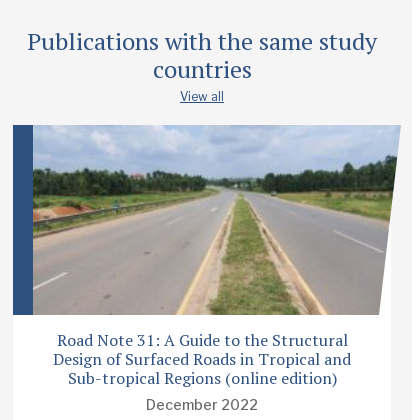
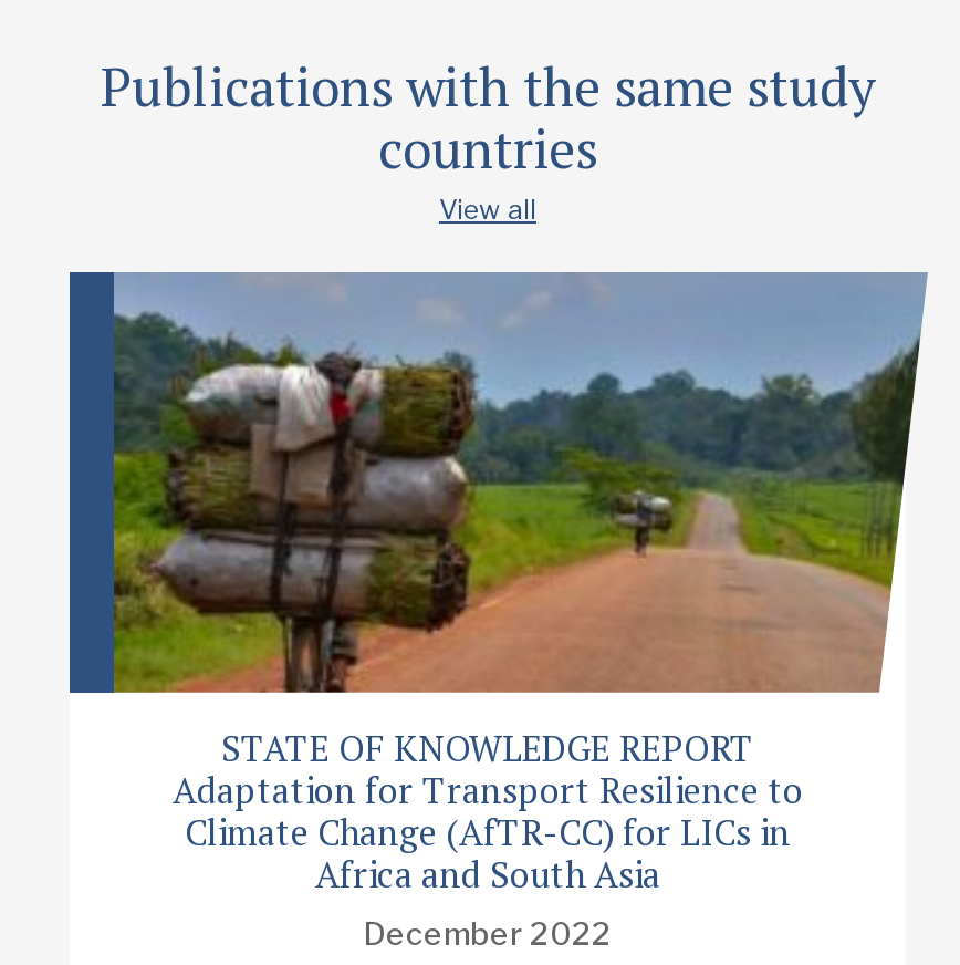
- [image]
- Road Note 31: A Guide to the Structural
- Design of Surfaced Roads in Tropical and
- Sub-tropical Regions (online edition)
+ [image]
+ STATE OF KNOWLEDGE REPORT
+ Adaptation for Transport Resilience to
+ Climate Change (AfTR-CC) for LICs in
+ Africa and South Asia
